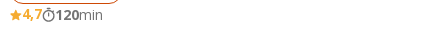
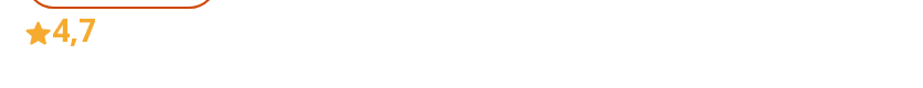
- 120min
